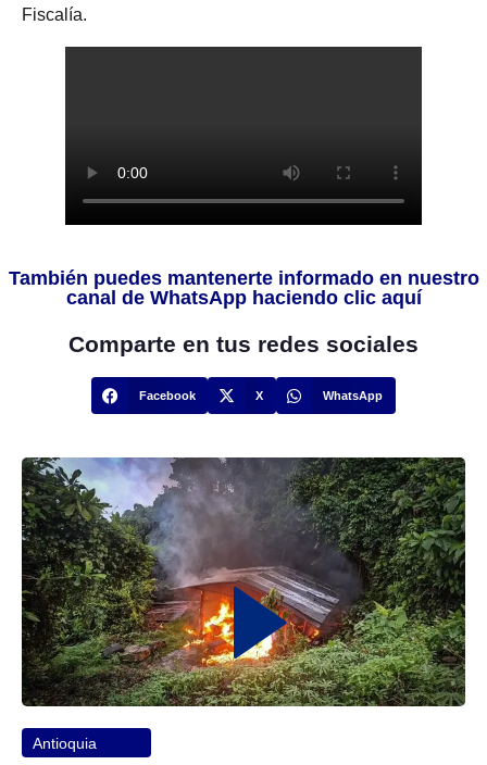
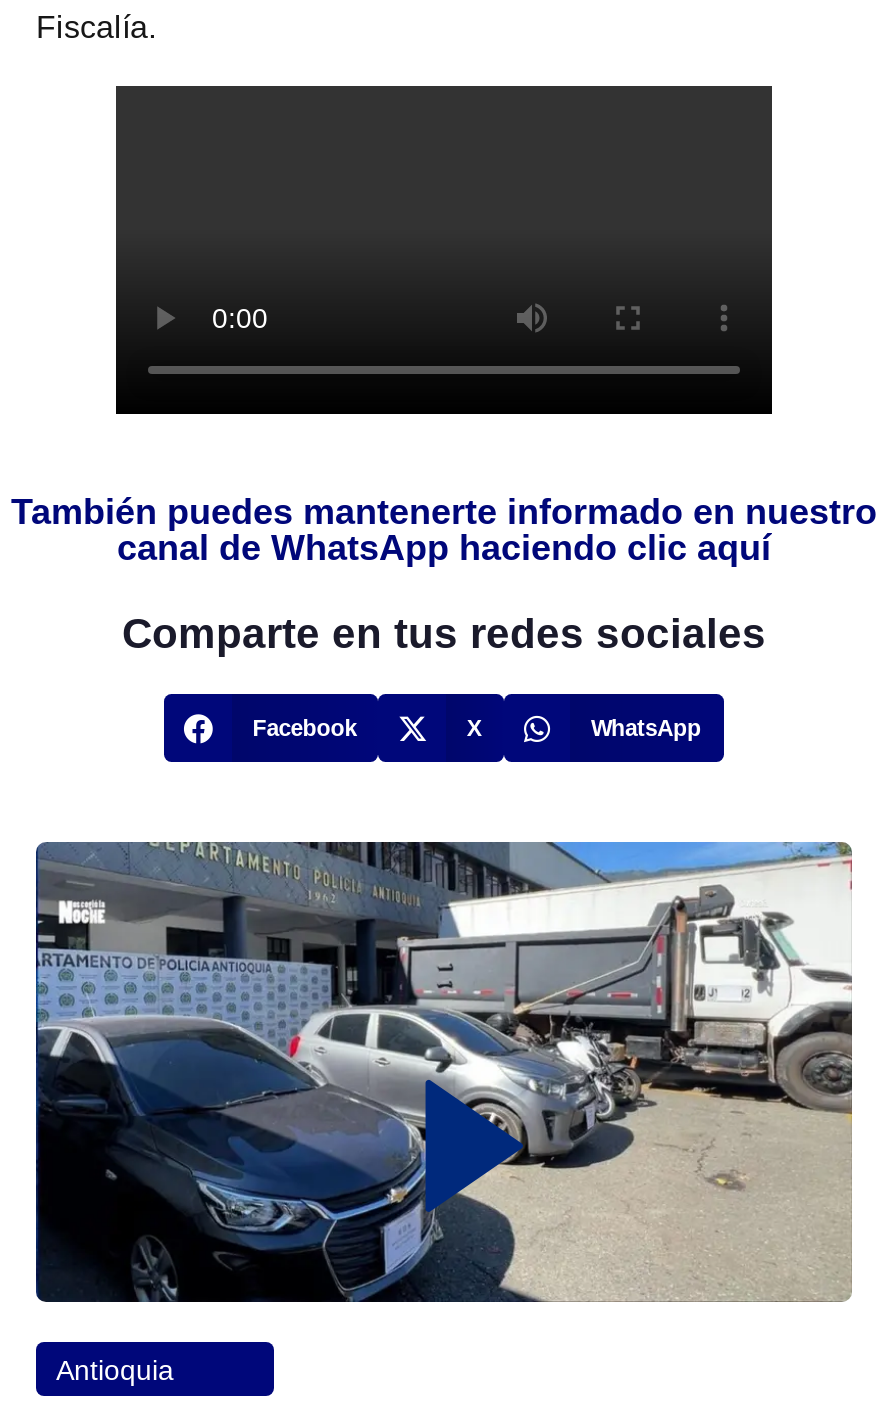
- [image]
+ [image]
